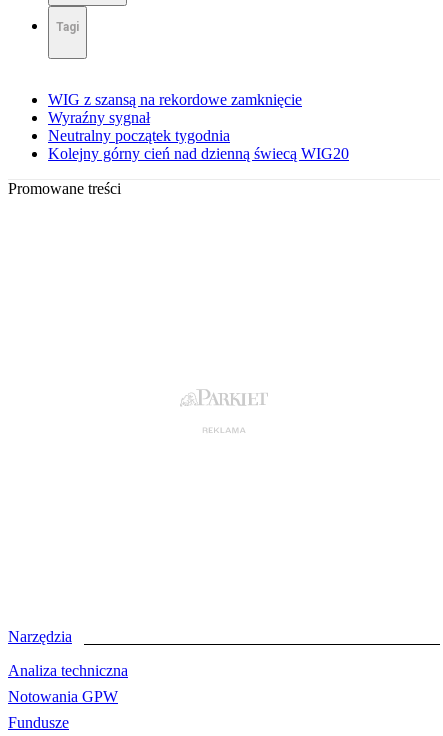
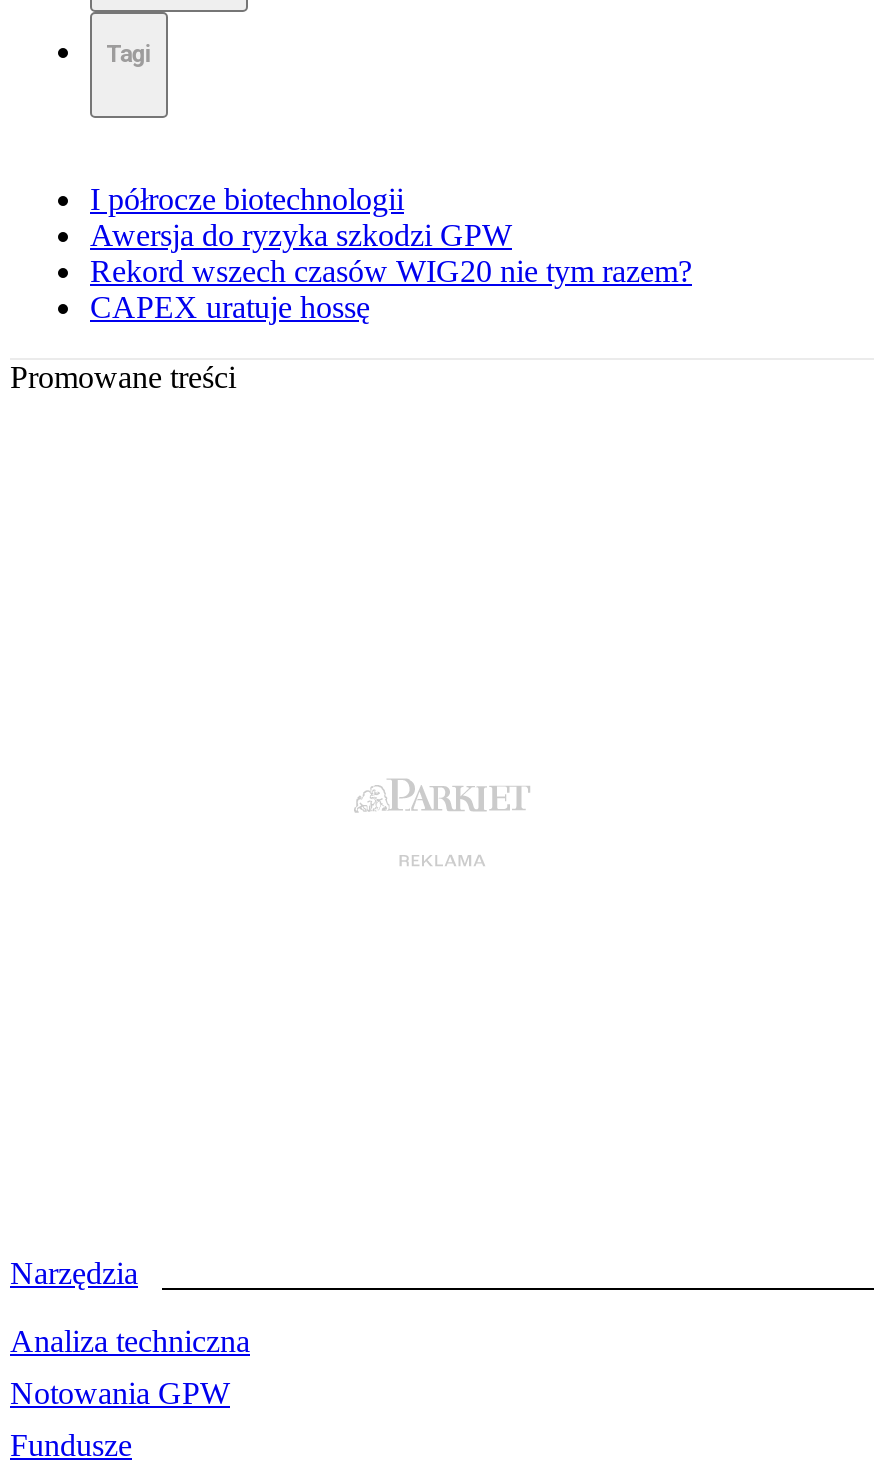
- WIG z szansą na rekordowe zamknięcie
- Wyraźny sygnał
- Neutralny początek tygodnia
- Kolejny górny cień nad dzienną świecą WIG20
+ I półrocze biotechnologii
+ Awersja do ryzyka szkodzi GPW
+ Rekord wszech czasów WIG20 nie tym razem?
+ CAPEX uratuje hossę
